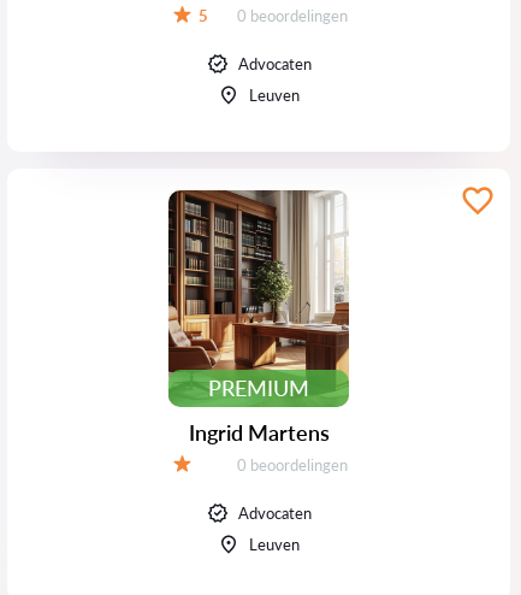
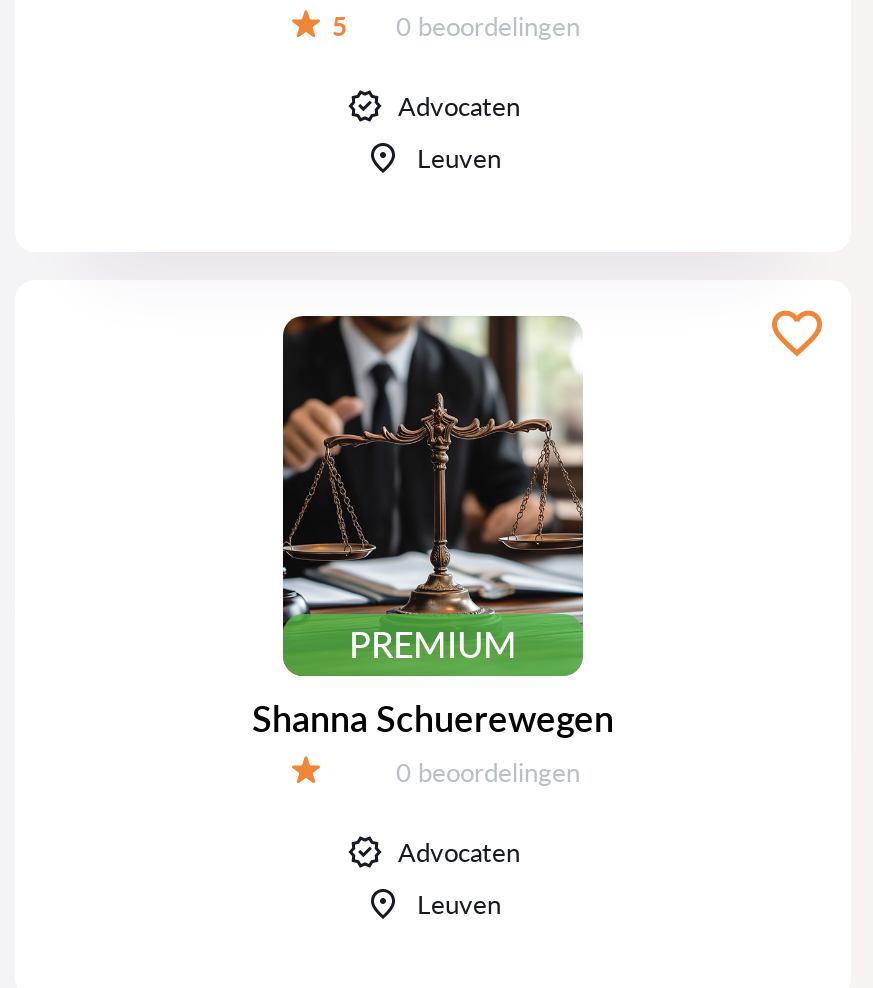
- [image]
- Ingrid Martens
+ [image]
+ Shanna Schuerewegen
